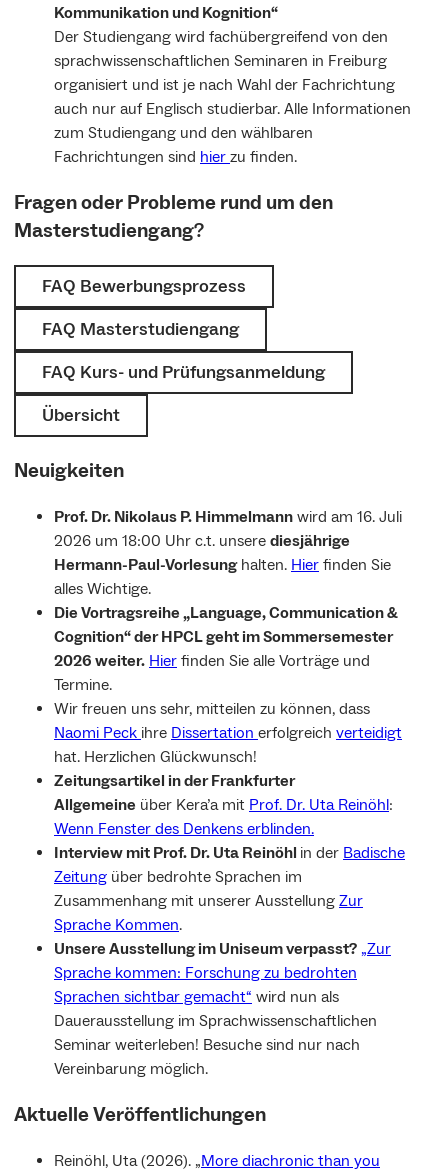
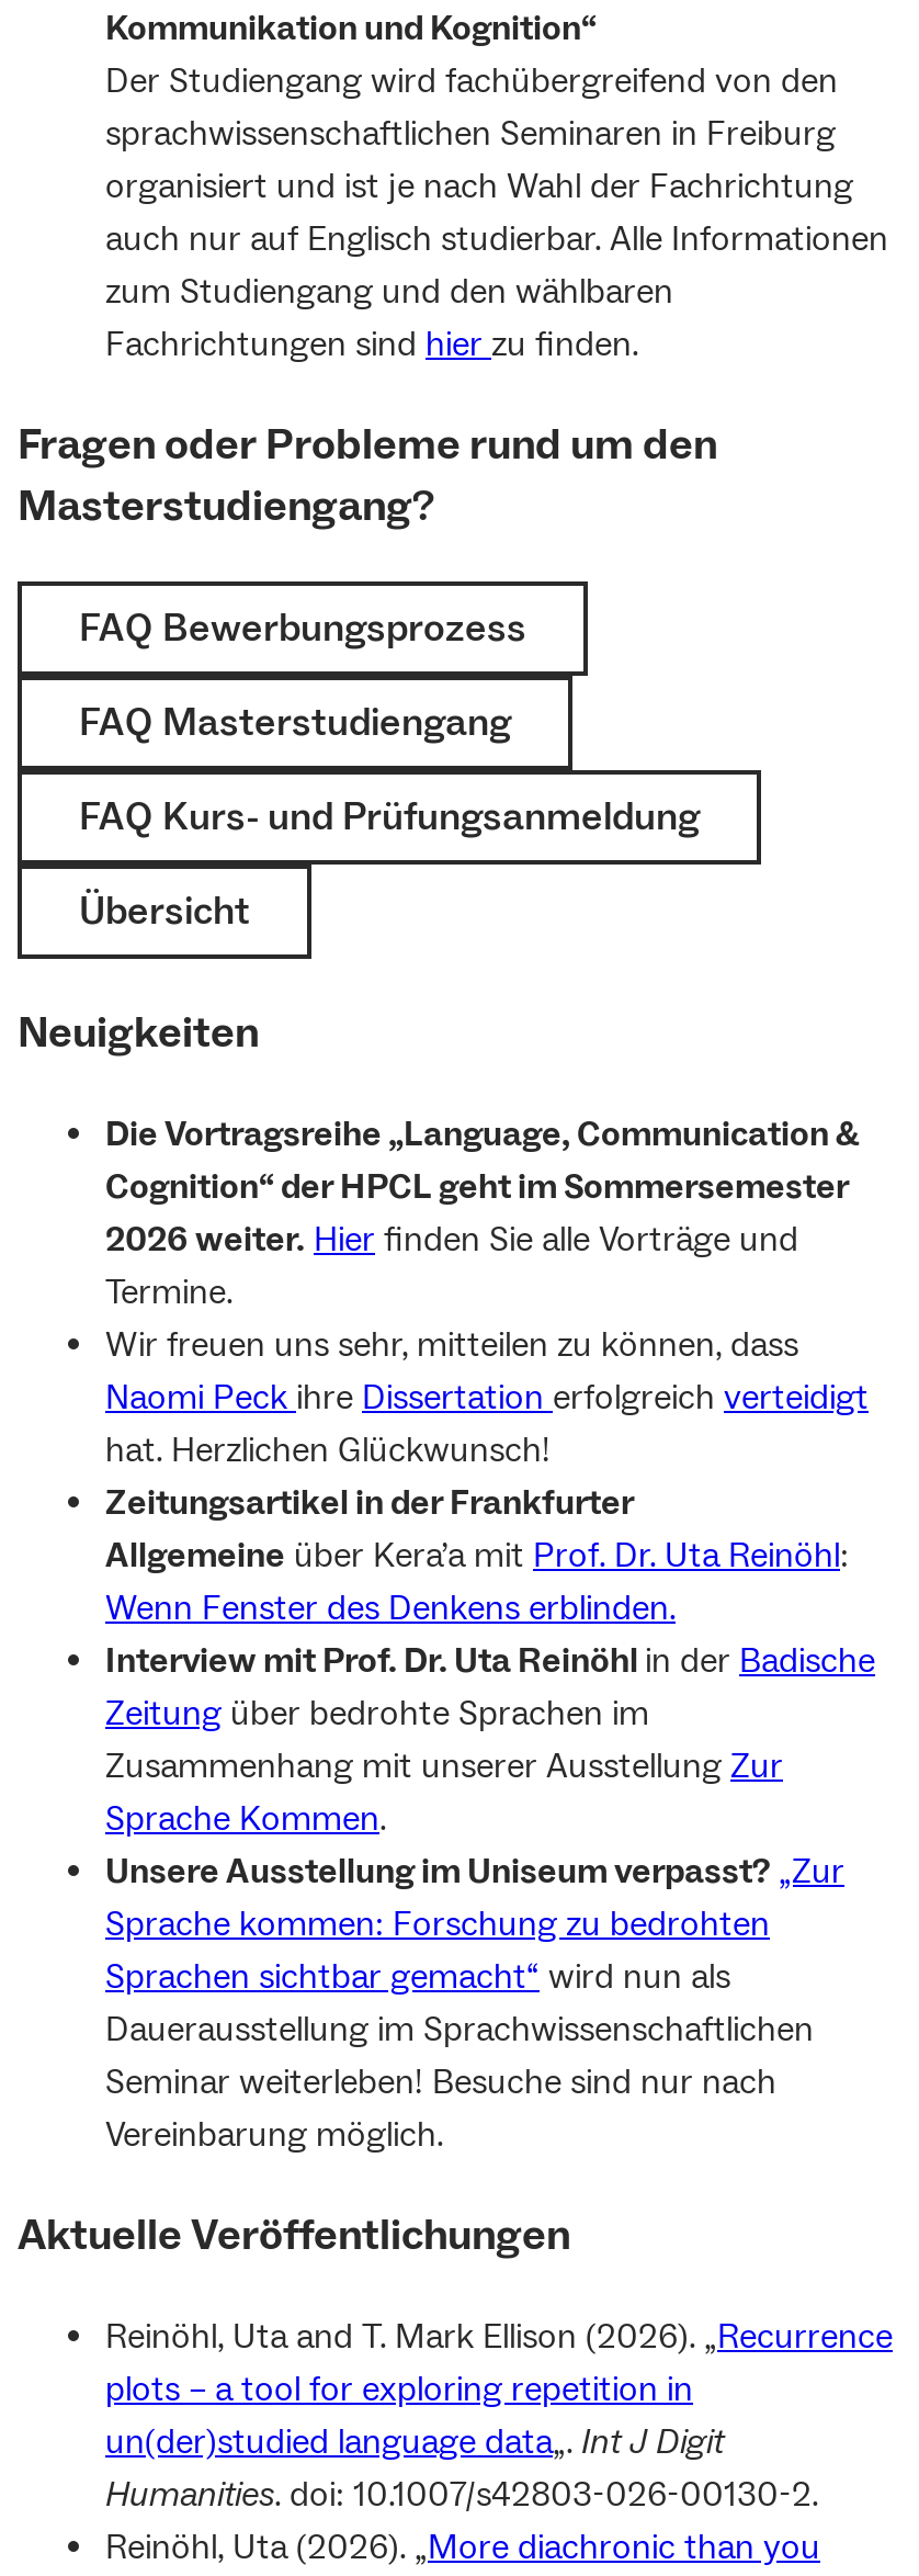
- Prof. Dr. Nikolaus P. Himmelmann wird am 16. Juli
- 2026 um 18:00 Uhr c.t. unsere diesjährige
- Hermann-Paul-Vorlesung halten. Hier finden Sie
- alles Wichtige.

moved up: Die Vortragsreihe „Language, Communication & | Cognition“ der HPCL geht im Sommersemester | 2026 weiter. Hier finden Sie alle Vorträge und | ... | Vereinbarung möglich. | Aktuelle Veröffentlichungen

+ Reinöhl, Uta and T. Mark Ellison (2026). „Recurrence
+ plots – a tool for exploring repetition in
+ un(der)studied language data„. Int J Digit
+ Humanities. doi: 10.1007/s42803-026-00130-2.
